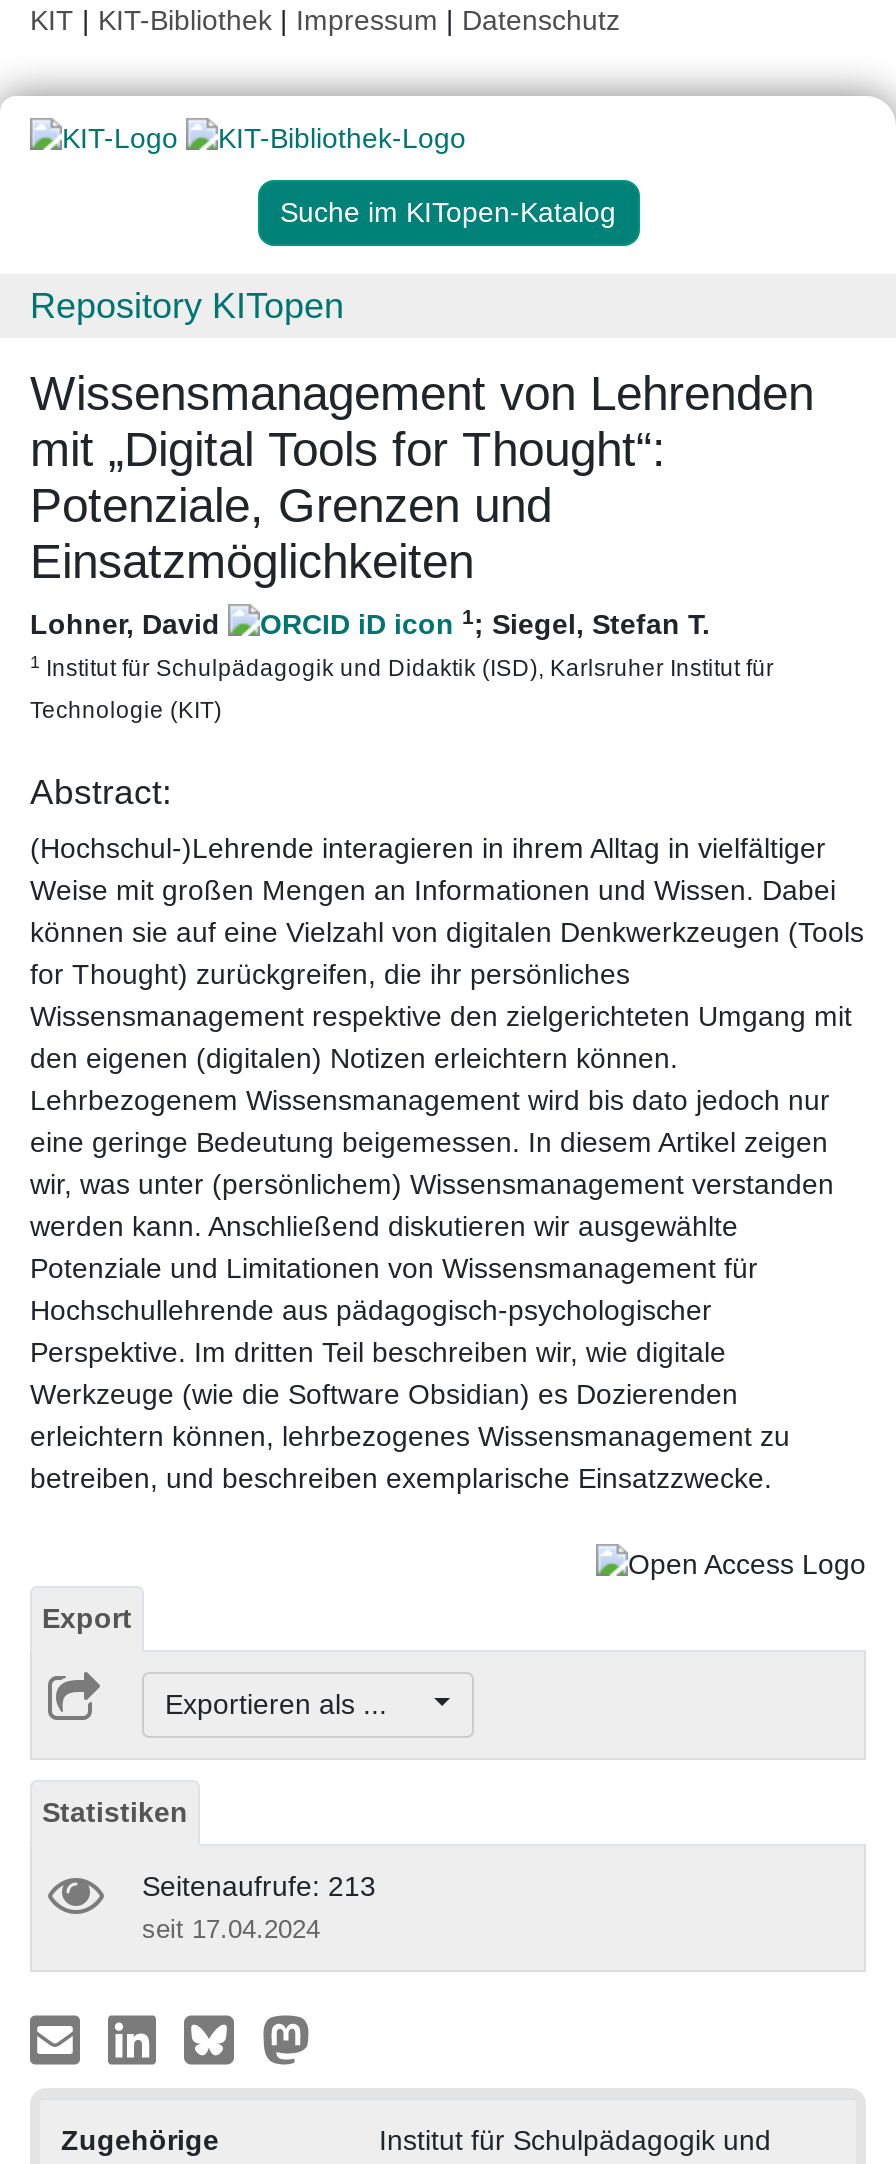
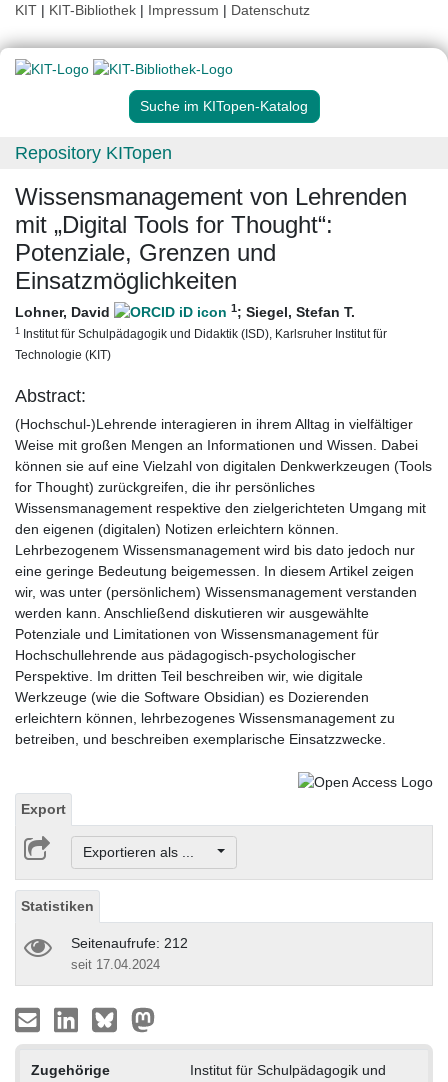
- Seitenaufrufe: 213
+ Seitenaufrufe: 212
